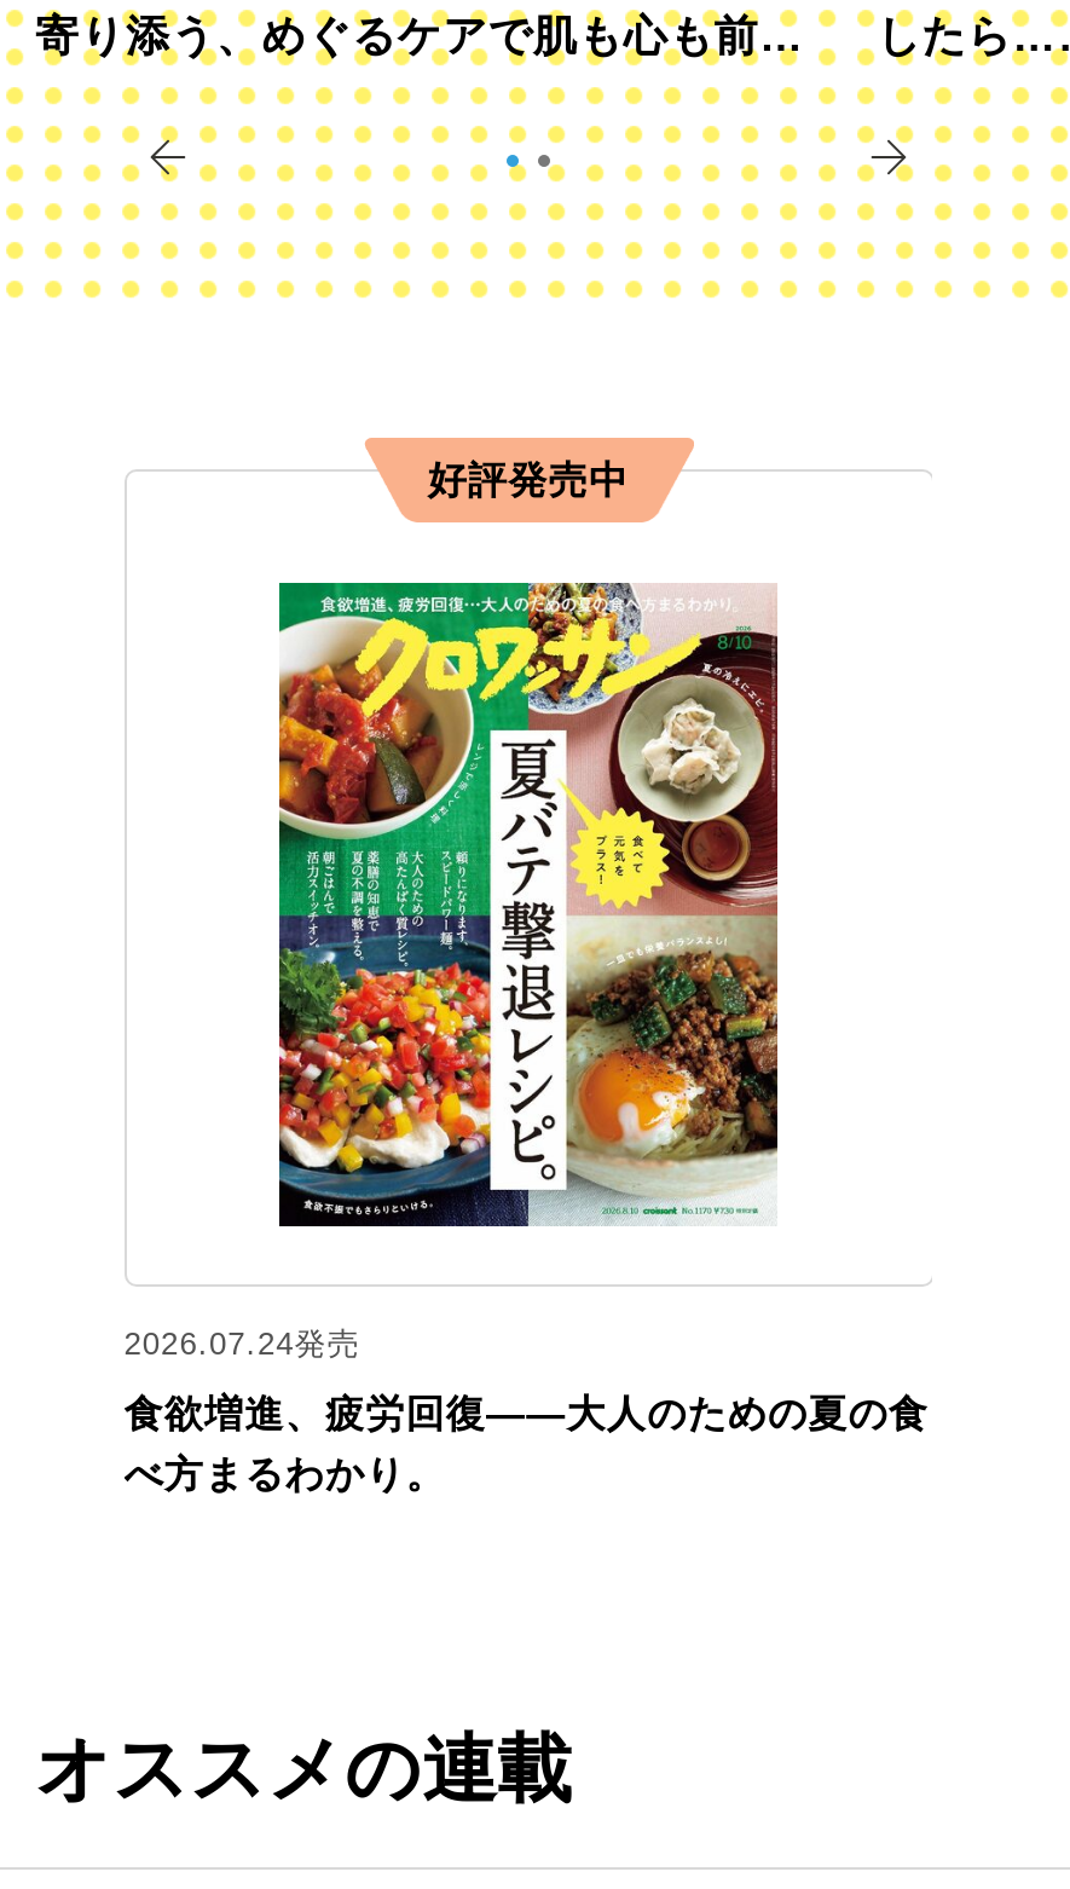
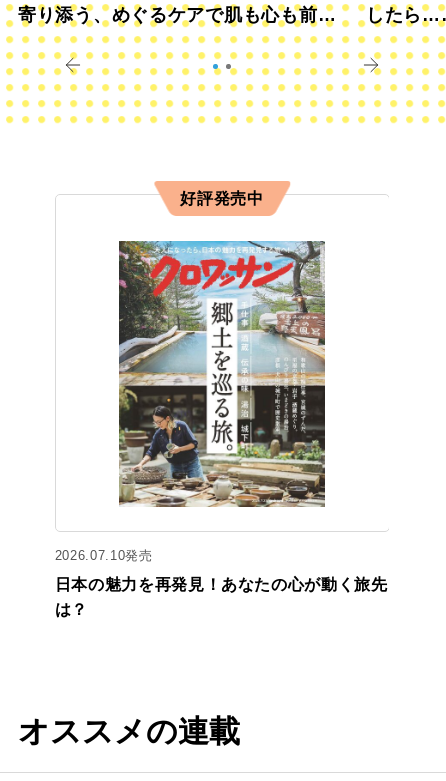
- [image]
- 2026.07.24発売
+ [image]
+ 2026.07.10発売

- 食欲増進、疲労回復——大人のための夏の食
+ 日本の魅力を再発見！あなたの心が動く旅先

- べ方まるわかり。
+ は？
